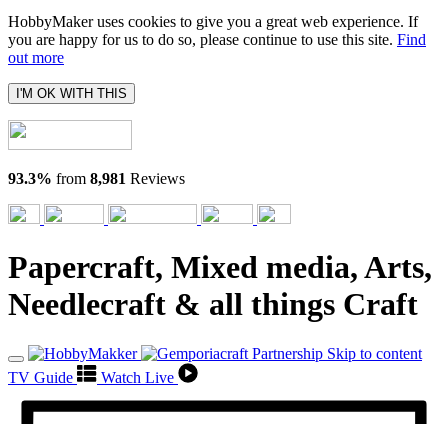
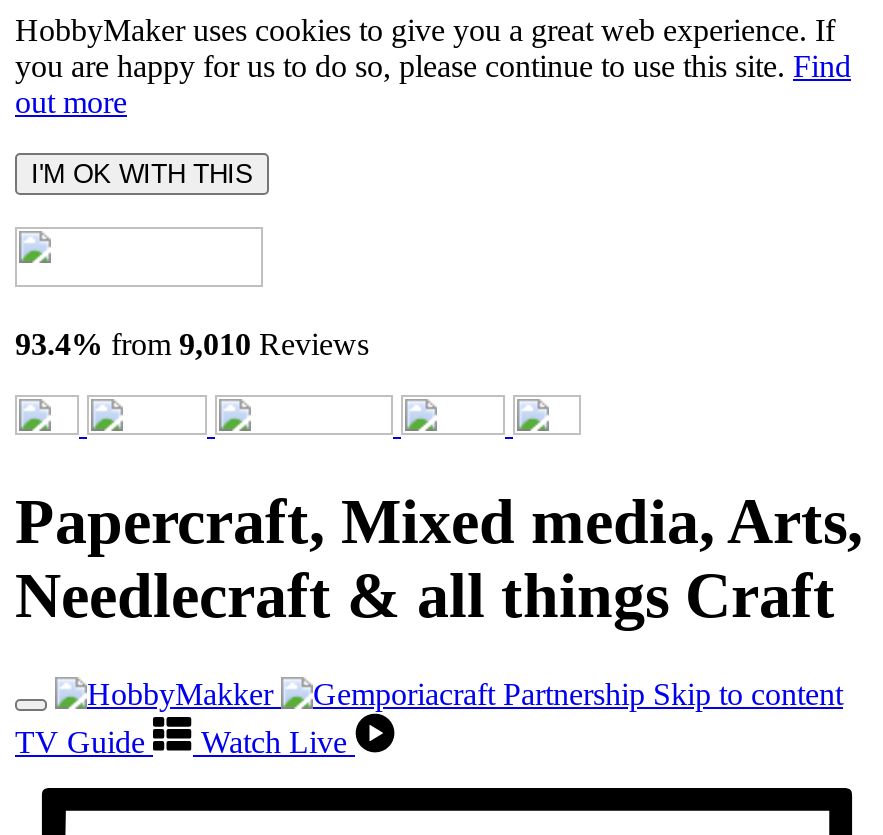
- 93.3% from 8,981 Reviews
+ 93.4% from 9,010 Reviews
